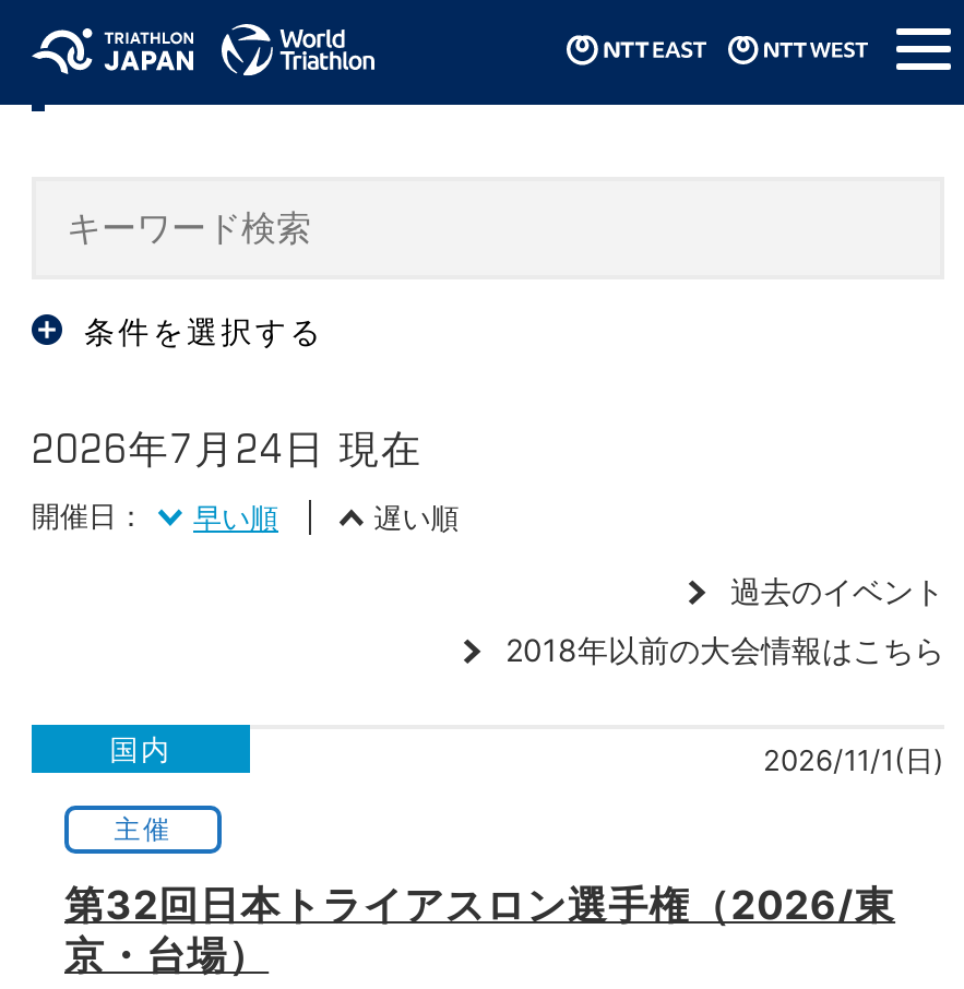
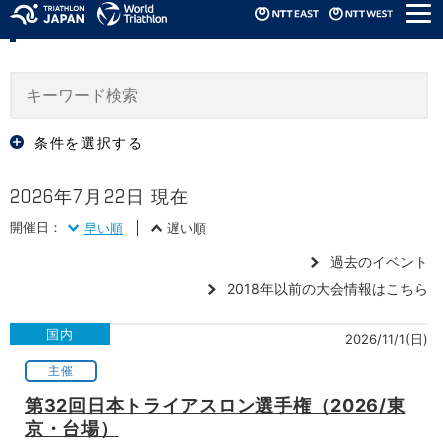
- 2026年7月24日 現在
+ 2026年7月22日 現在
